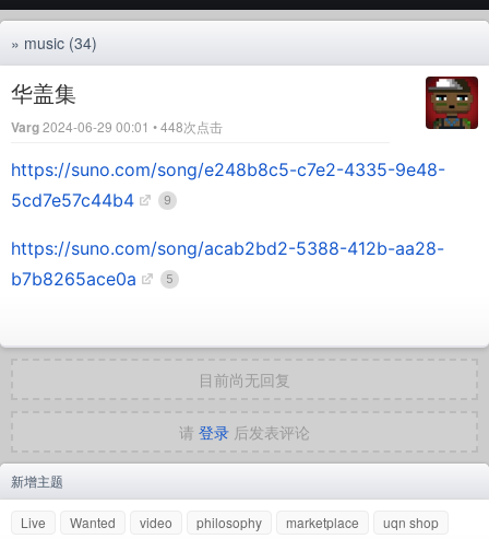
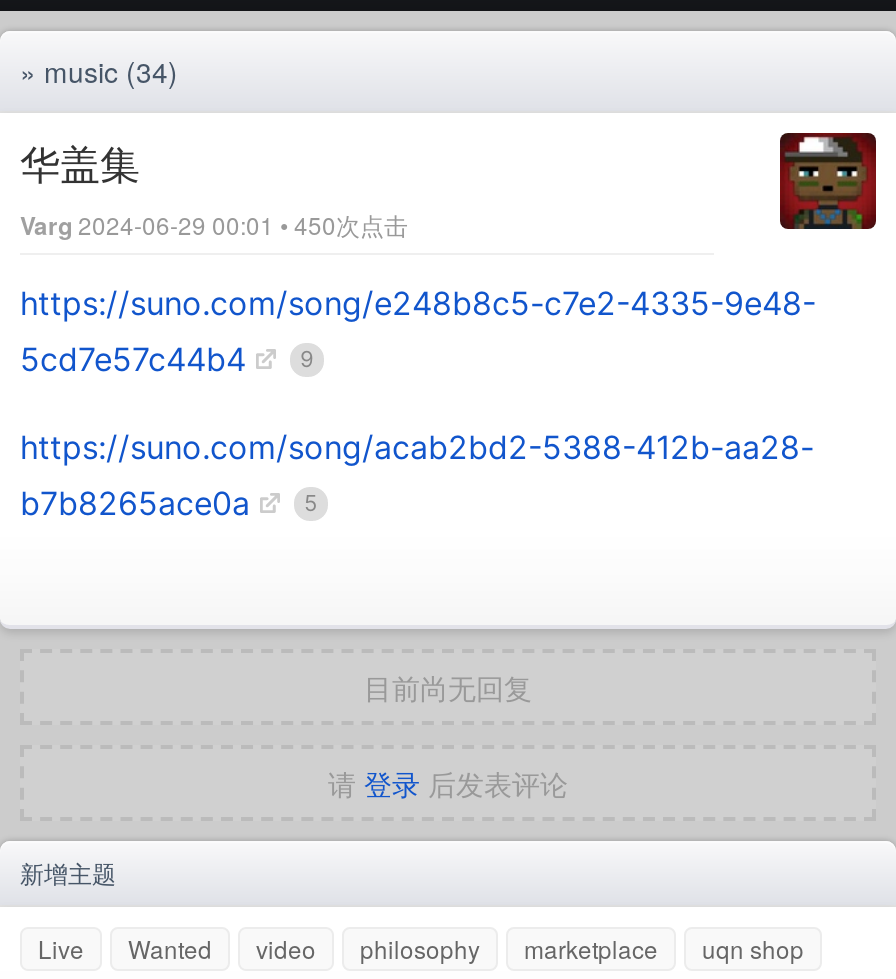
- Varg 2024-06-29 00:01 • 448次点击
+ Varg 2024-06-29 00:01 • 450次点击
